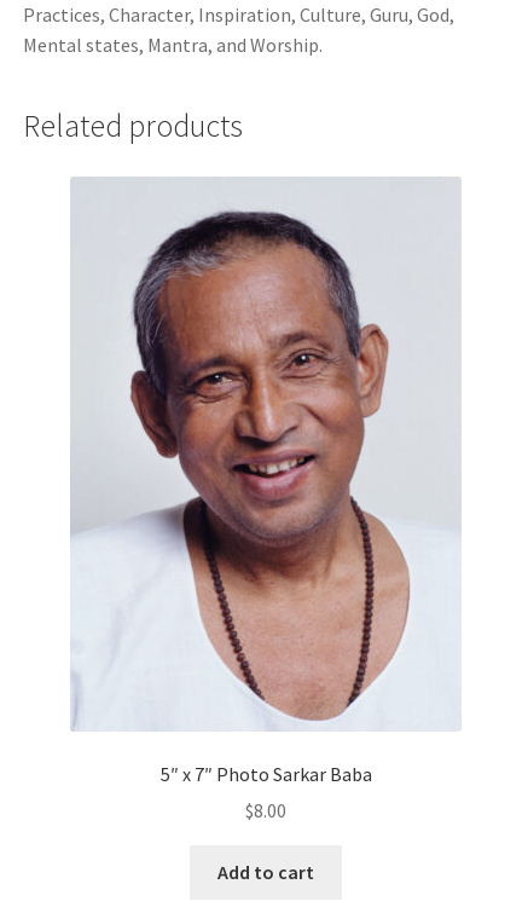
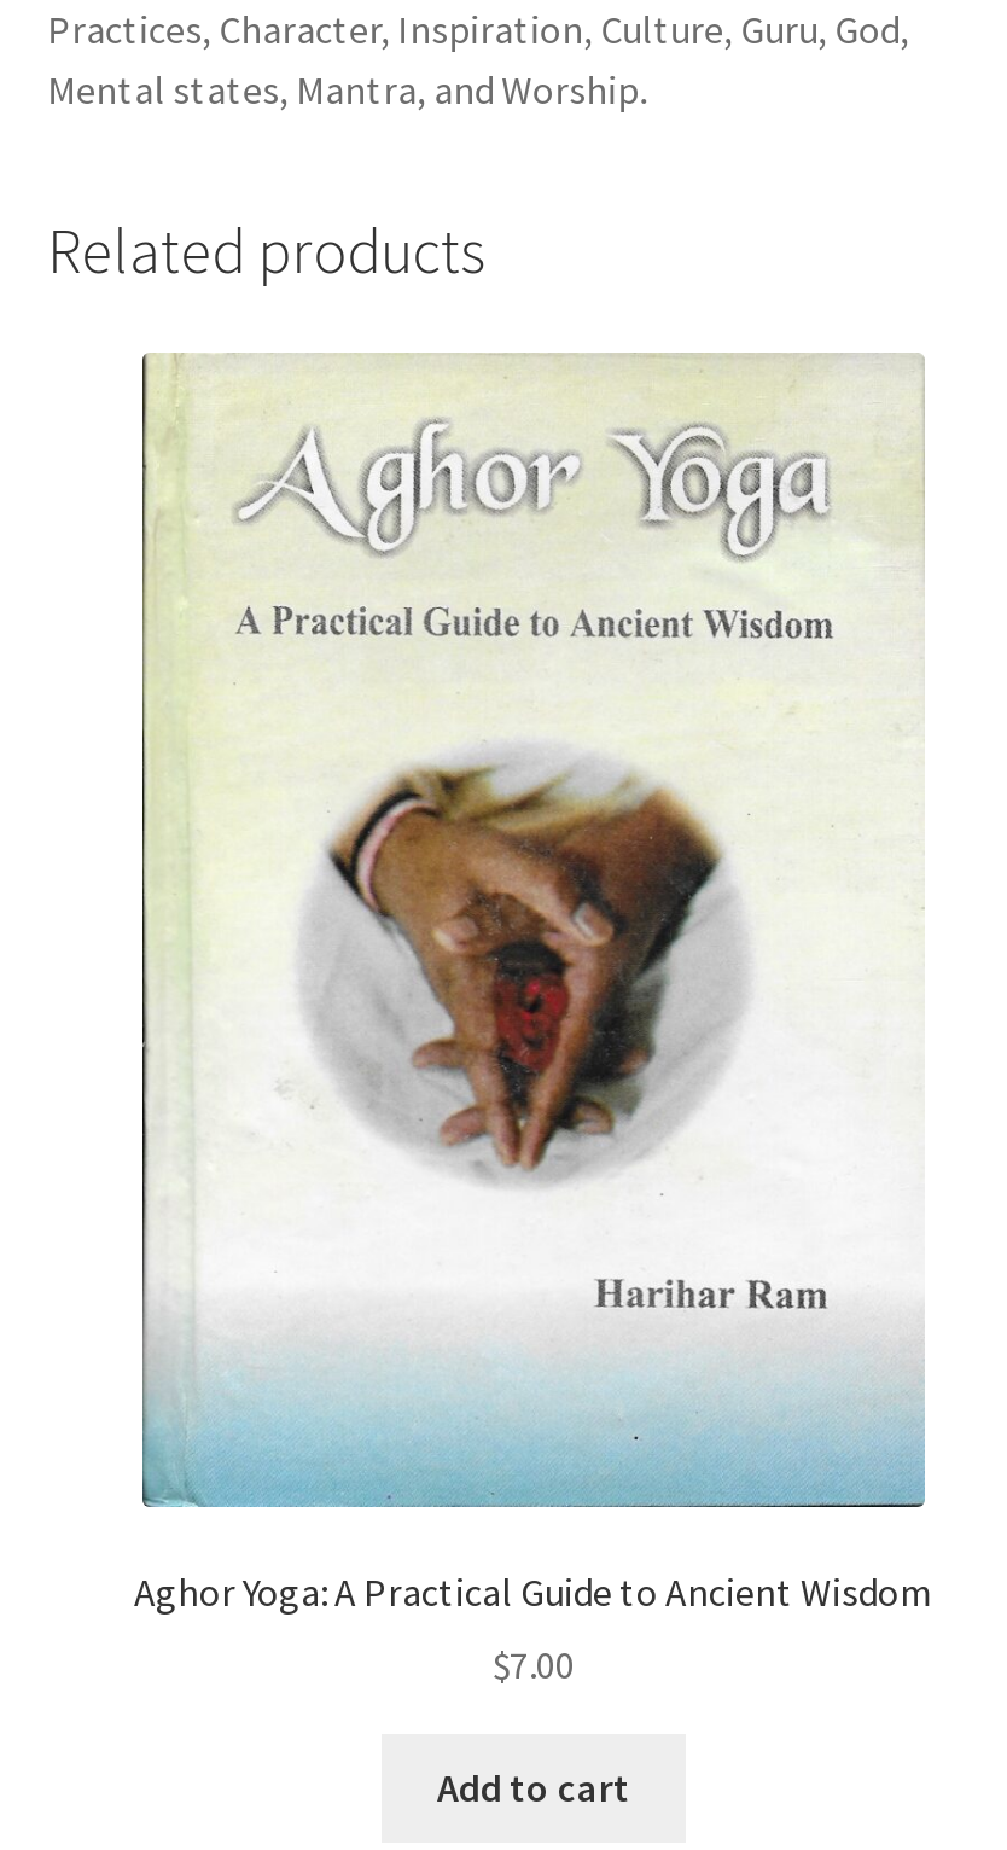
- [image]
- 5″ x 7″ Photo Sarkar Baba
+ [image]
+ Aghor Yoga: A Practical Guide to Ancient Wisdom

- $8.00
+ $7.00
